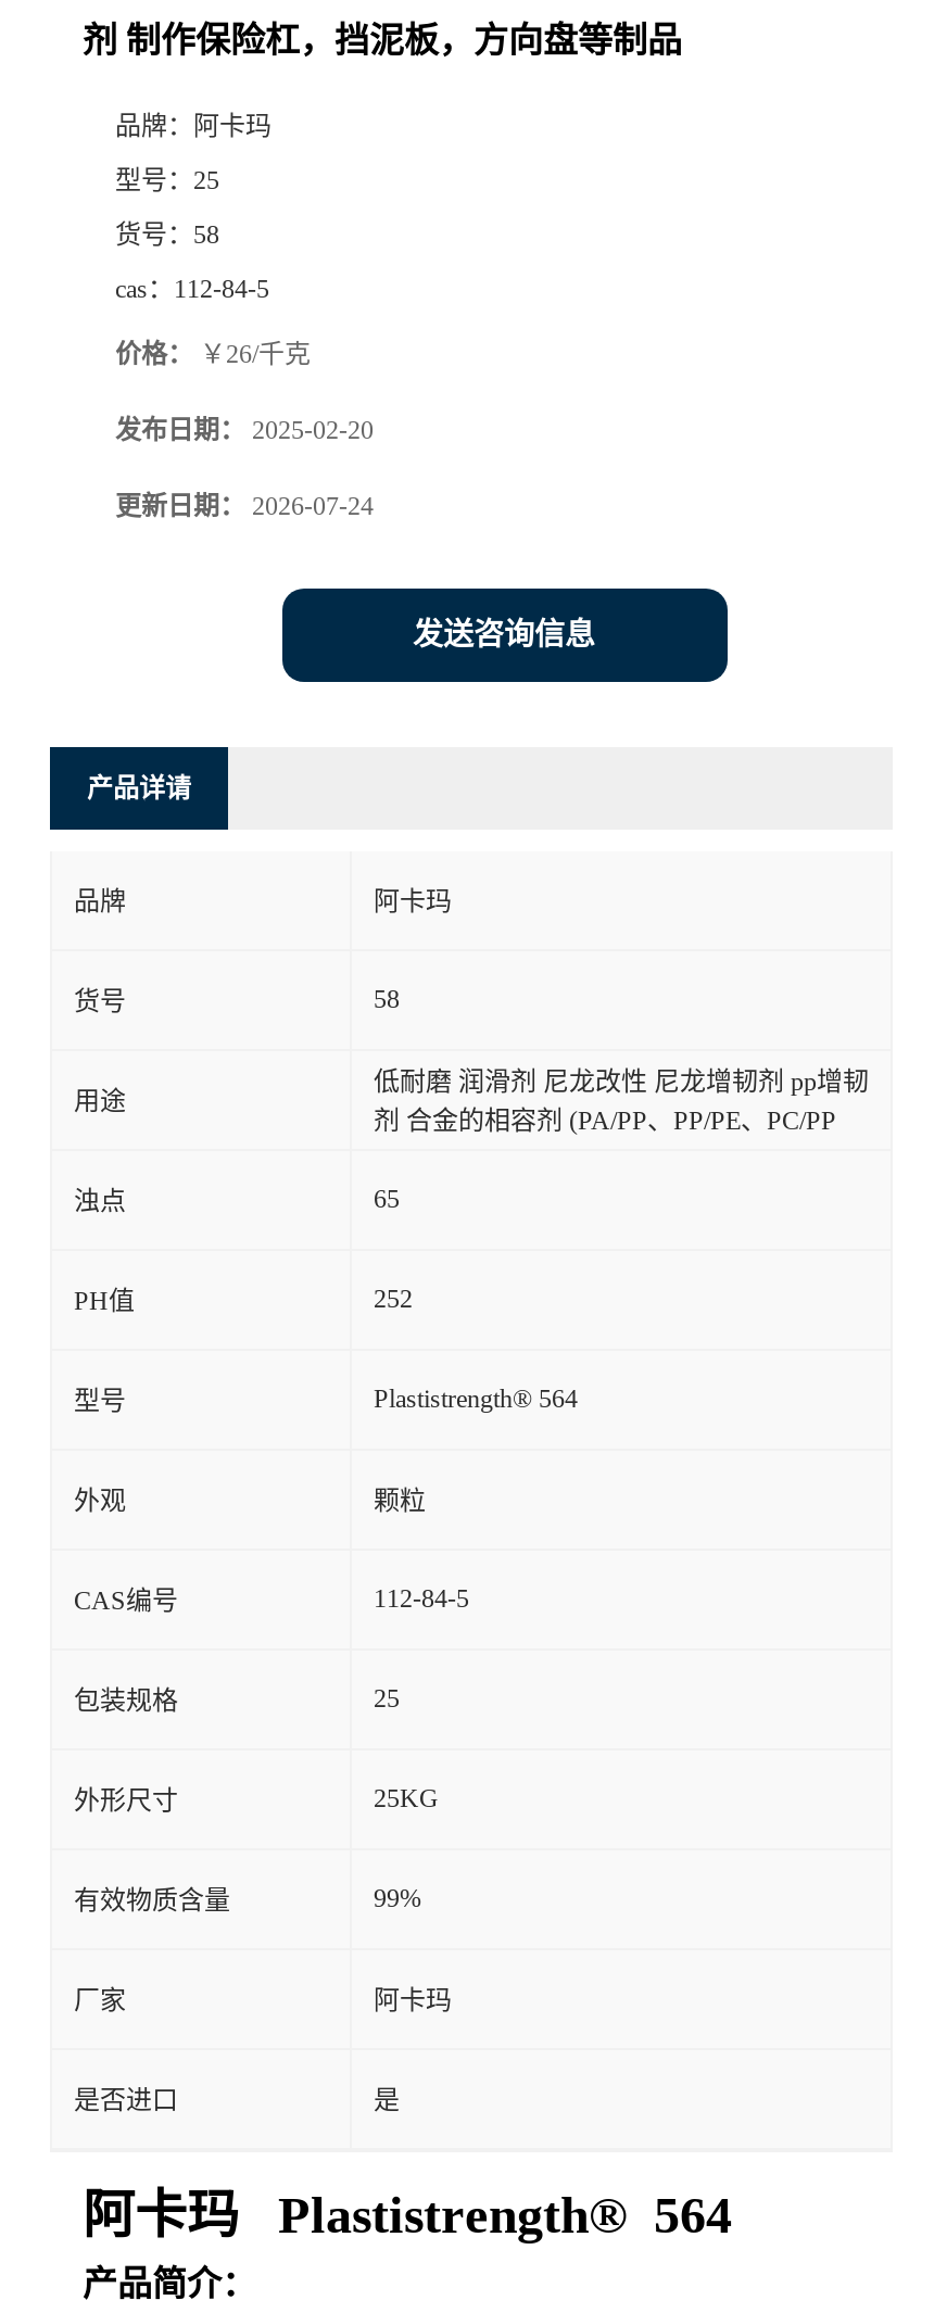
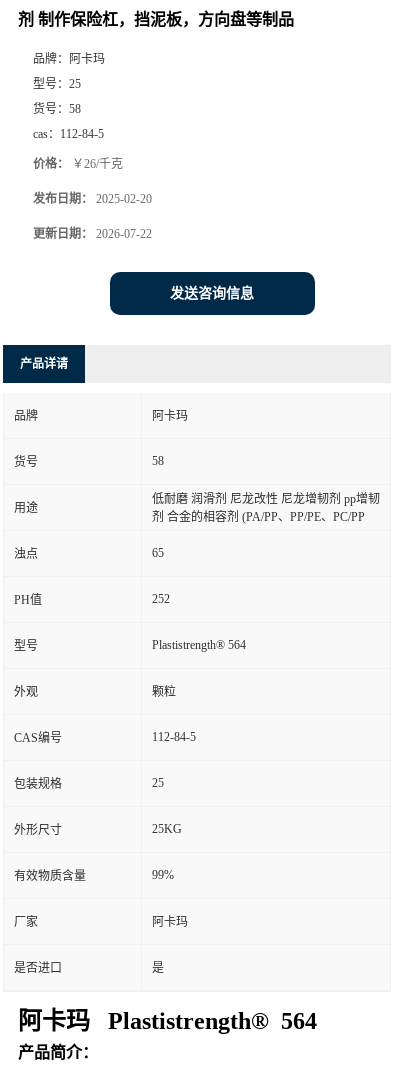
- 更新日期：2026-07-24
+ 更新日期：2026-07-22
